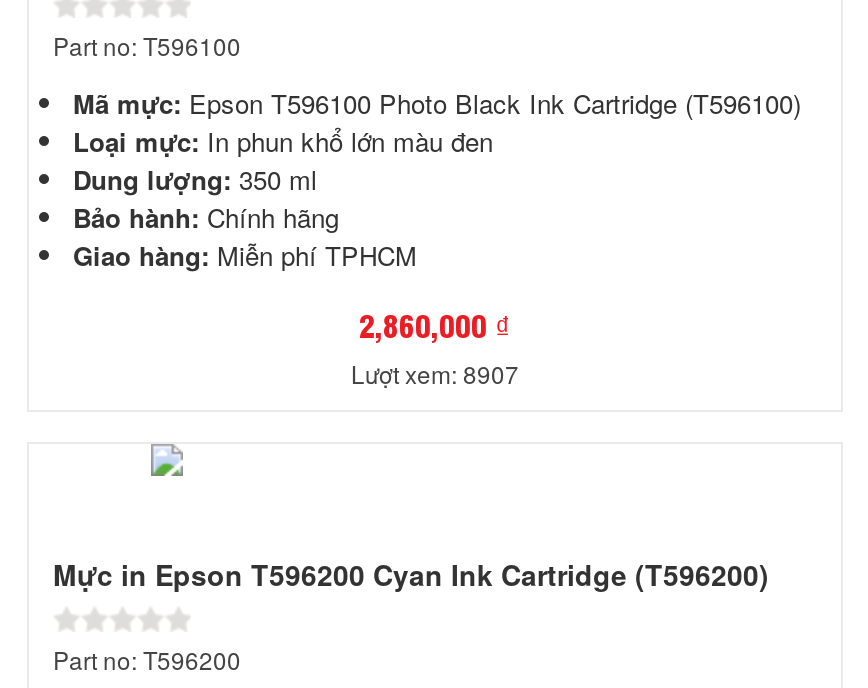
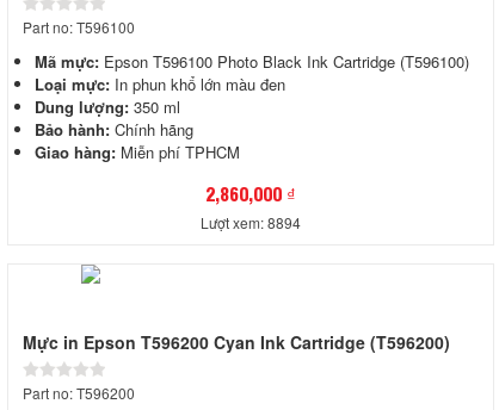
- Lượt xem: 8907
+ Lượt xem: 8894
